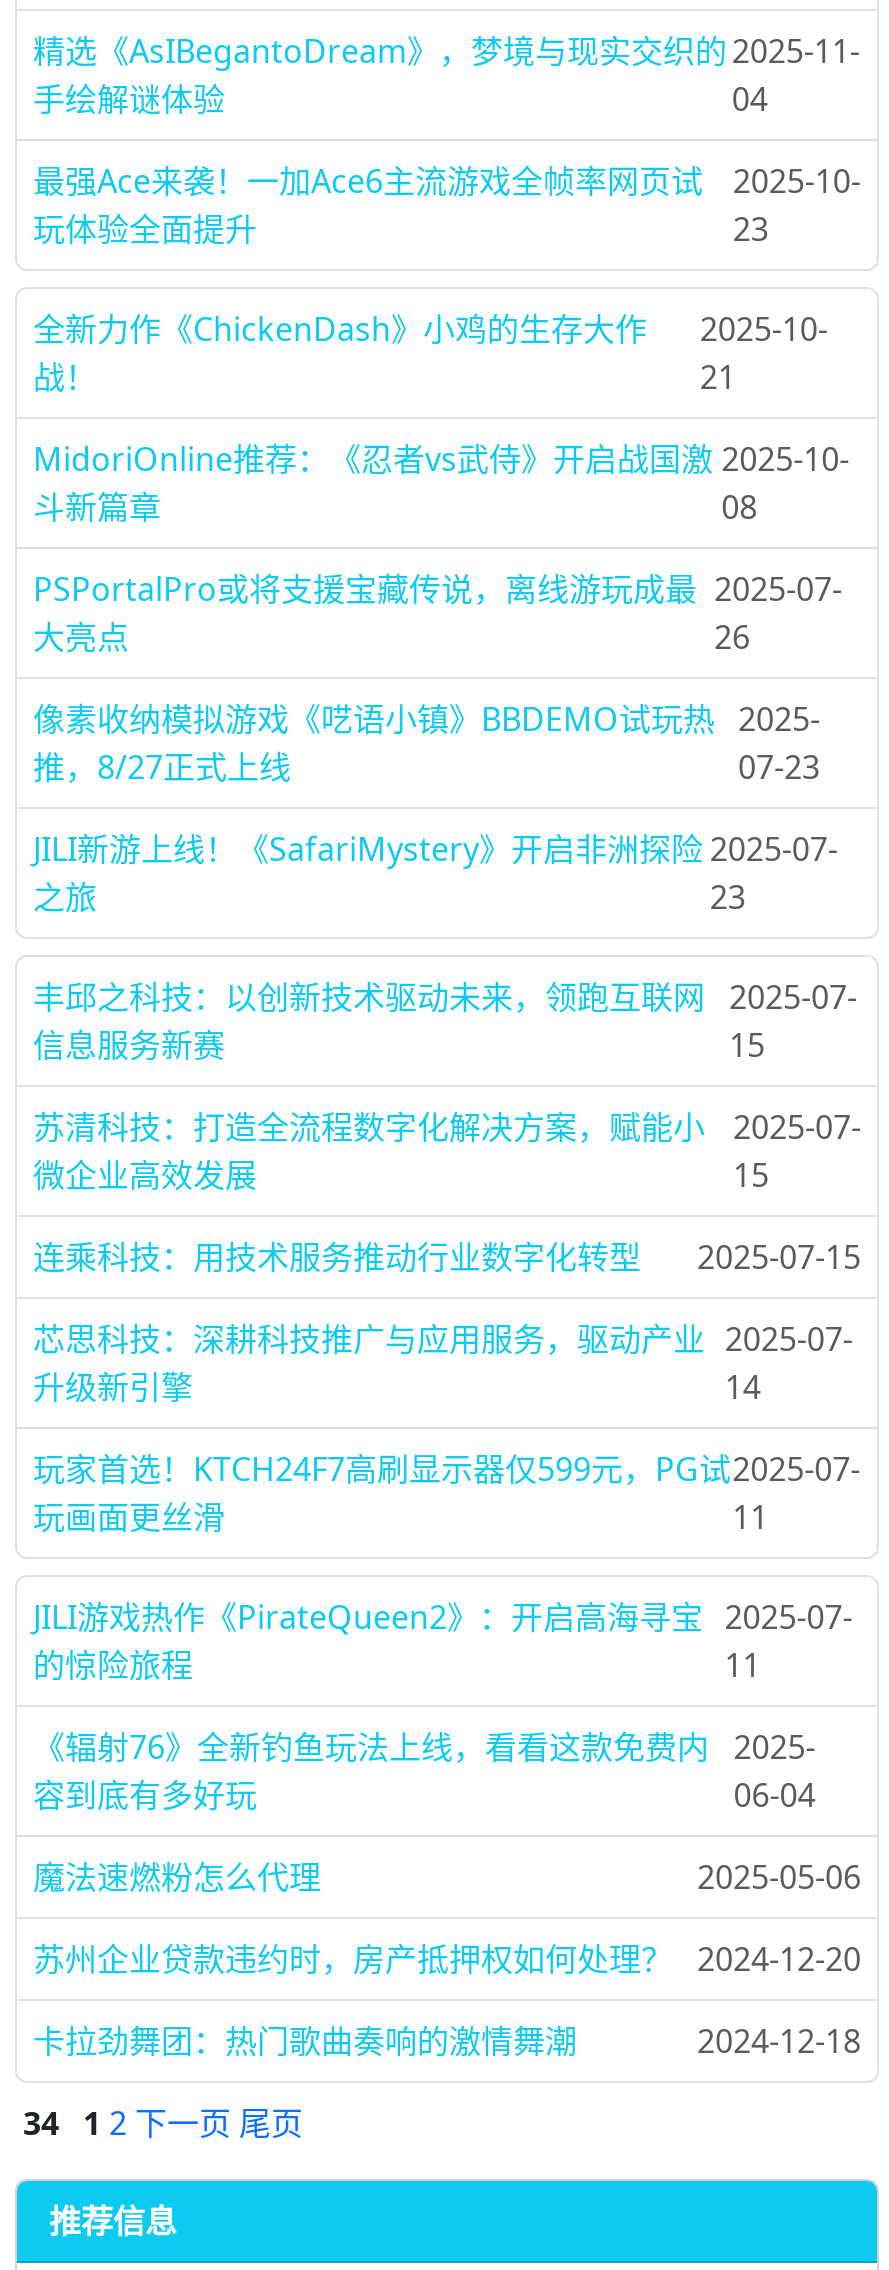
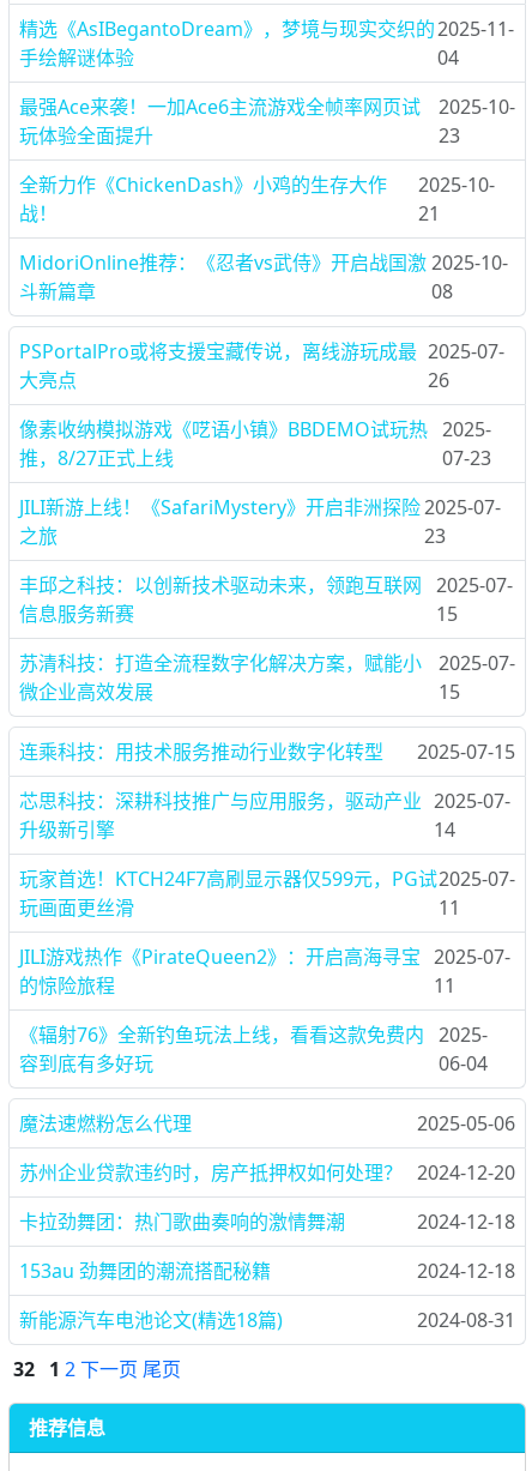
- 34 1 2 下一页 尾页
+ 153au 劲舞团的潮流搭配秘籍
+ 2024-12-18
+ 新能源汽车电池论文(精选18篇)
+ 2024-08-31
+ 32 1 2 下一页 尾页
